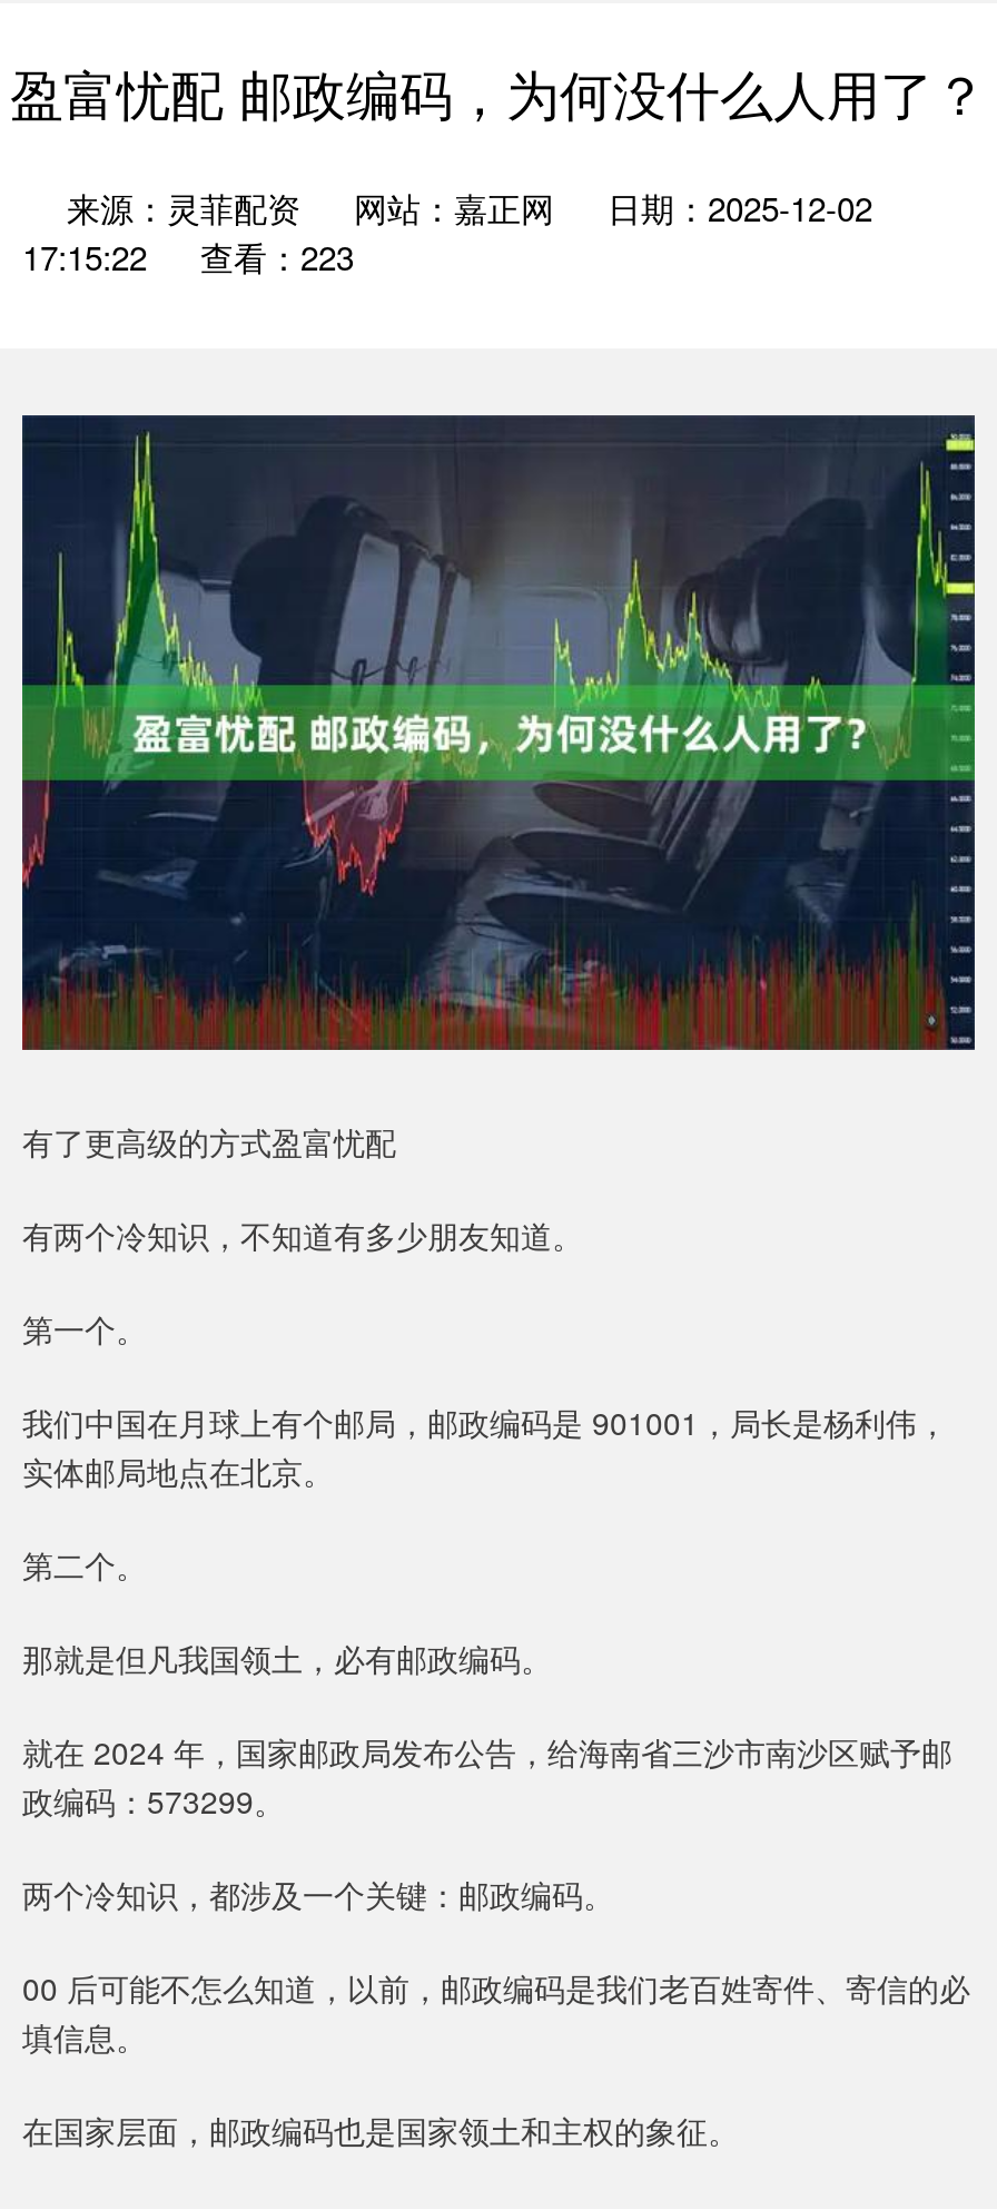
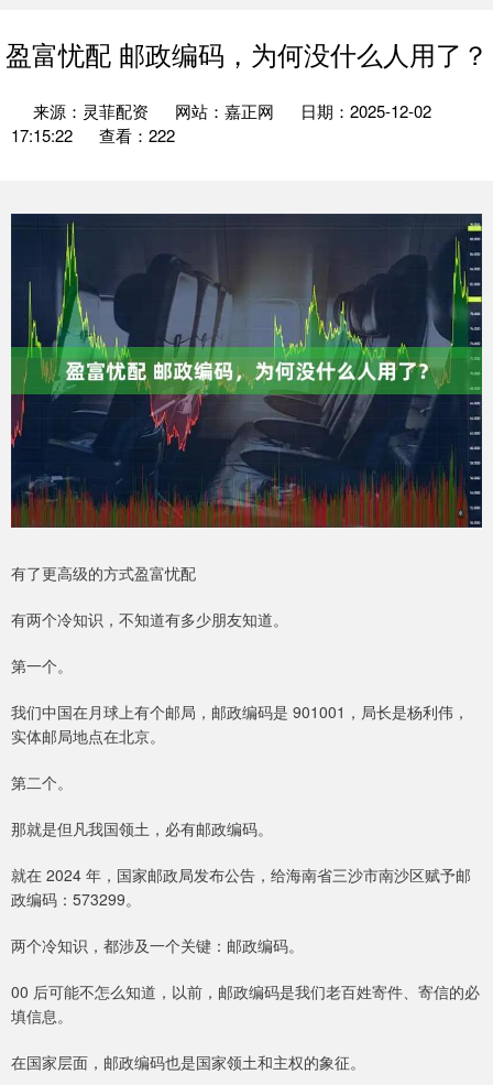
- 17:15:22 查看：223
+ 17:15:22 查看：222
